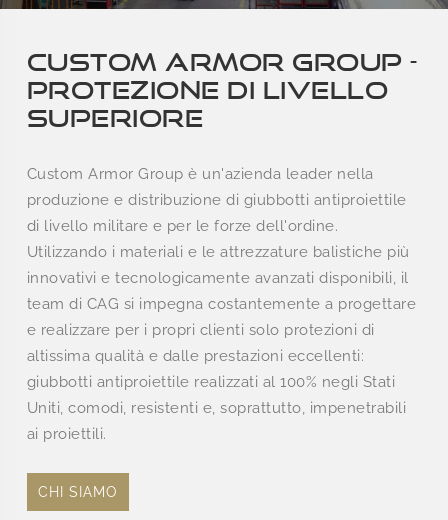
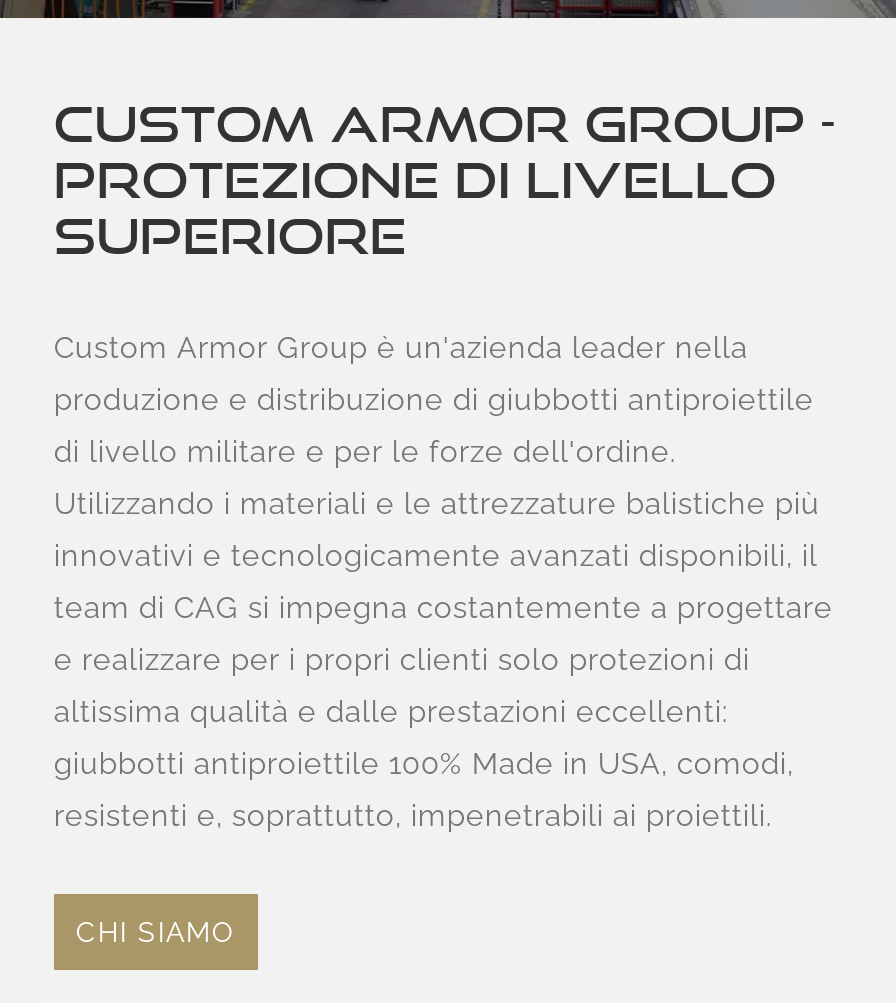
- giubbotti antiproiettile realizzati al 100% negli Stati
- Uniti, comodi, resistenti e, soprattutto, impenetrabili
- ai proiettili.
+ giubbotti antiproiettile 100% Made in USA, comodi,
+ resistenti e, soprattutto, impenetrabili ai proiettili.
